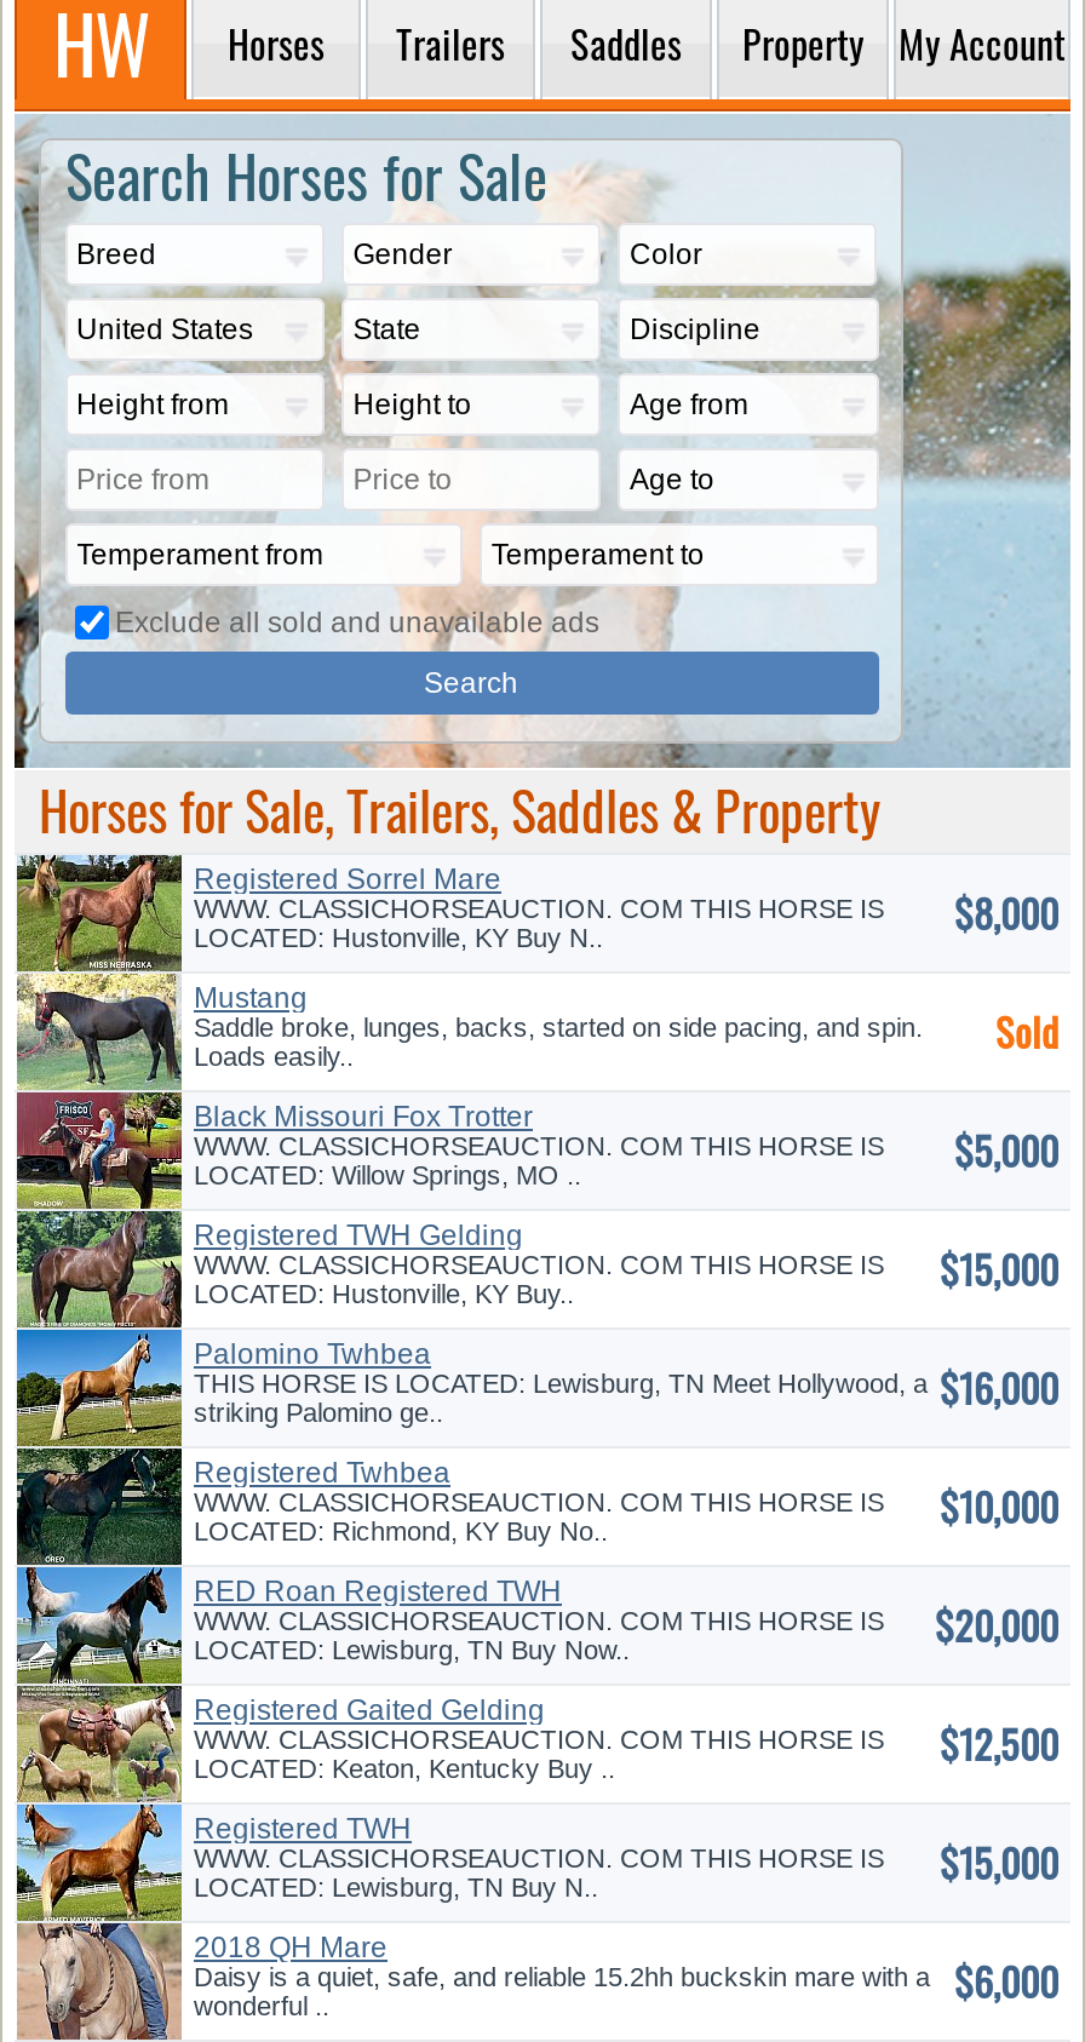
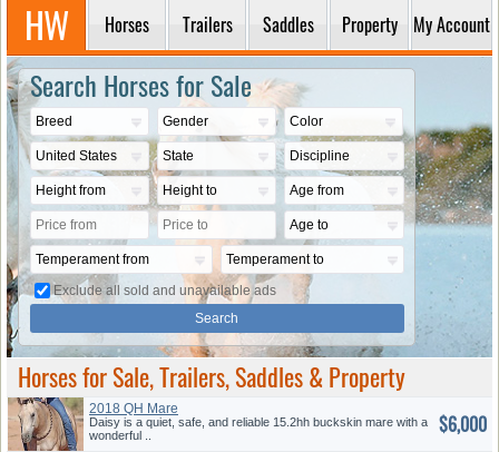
- [image]
- Registered Sorrel Mare
- WWW. CLASSICHORSEAUCTION. COM THIS HORSE IS
- LOCATED: Hustonville, KY Buy N..
- $8,000
- Mustang
- Saddle broke, lunges, backs, started on side pacing, and spin.
- Loads easily..
- Sold
- Black Missouri Fox Trotter
- WWW. CLASSICHORSEAUCTION. COM THIS HORSE IS
- LOCATED: Willow Springs, MO ..
- $5,000
- Registered TWH Gelding
- WWW. CLASSICHORSEAUCTION. COM THIS HORSE IS
- LOCATED: Hustonville, KY Buy..
- $15,000
- Palomino Twhbea
- THIS HORSE IS LOCATED: Lewisburg, TN Meet Hollywood, a
- striking Palomino ge..
- $16,000
- Registered Twhbea
- WWW. CLASSICHORSEAUCTION. COM THIS HORSE IS
- LOCATED: Richmond, KY Buy No..
- $10,000
- RED Roan Registered TWH
- WWW. CLASSICHORSEAUCTION. COM THIS HORSE IS
- LOCATED: Lewisburg, TN Buy Now..
- $20,000
- Registered Gaited Gelding
- WWW. CLASSICHORSEAUCTION. COM THIS HORSE IS
- LOCATED: Keaton, Kentucky Buy ..
- $12,500
- Registered TWH
- WWW. CLASSICHORSEAUCTION. COM THIS HORSE IS
- LOCATED: Lewisburg, TN Buy N..
- $15,000
